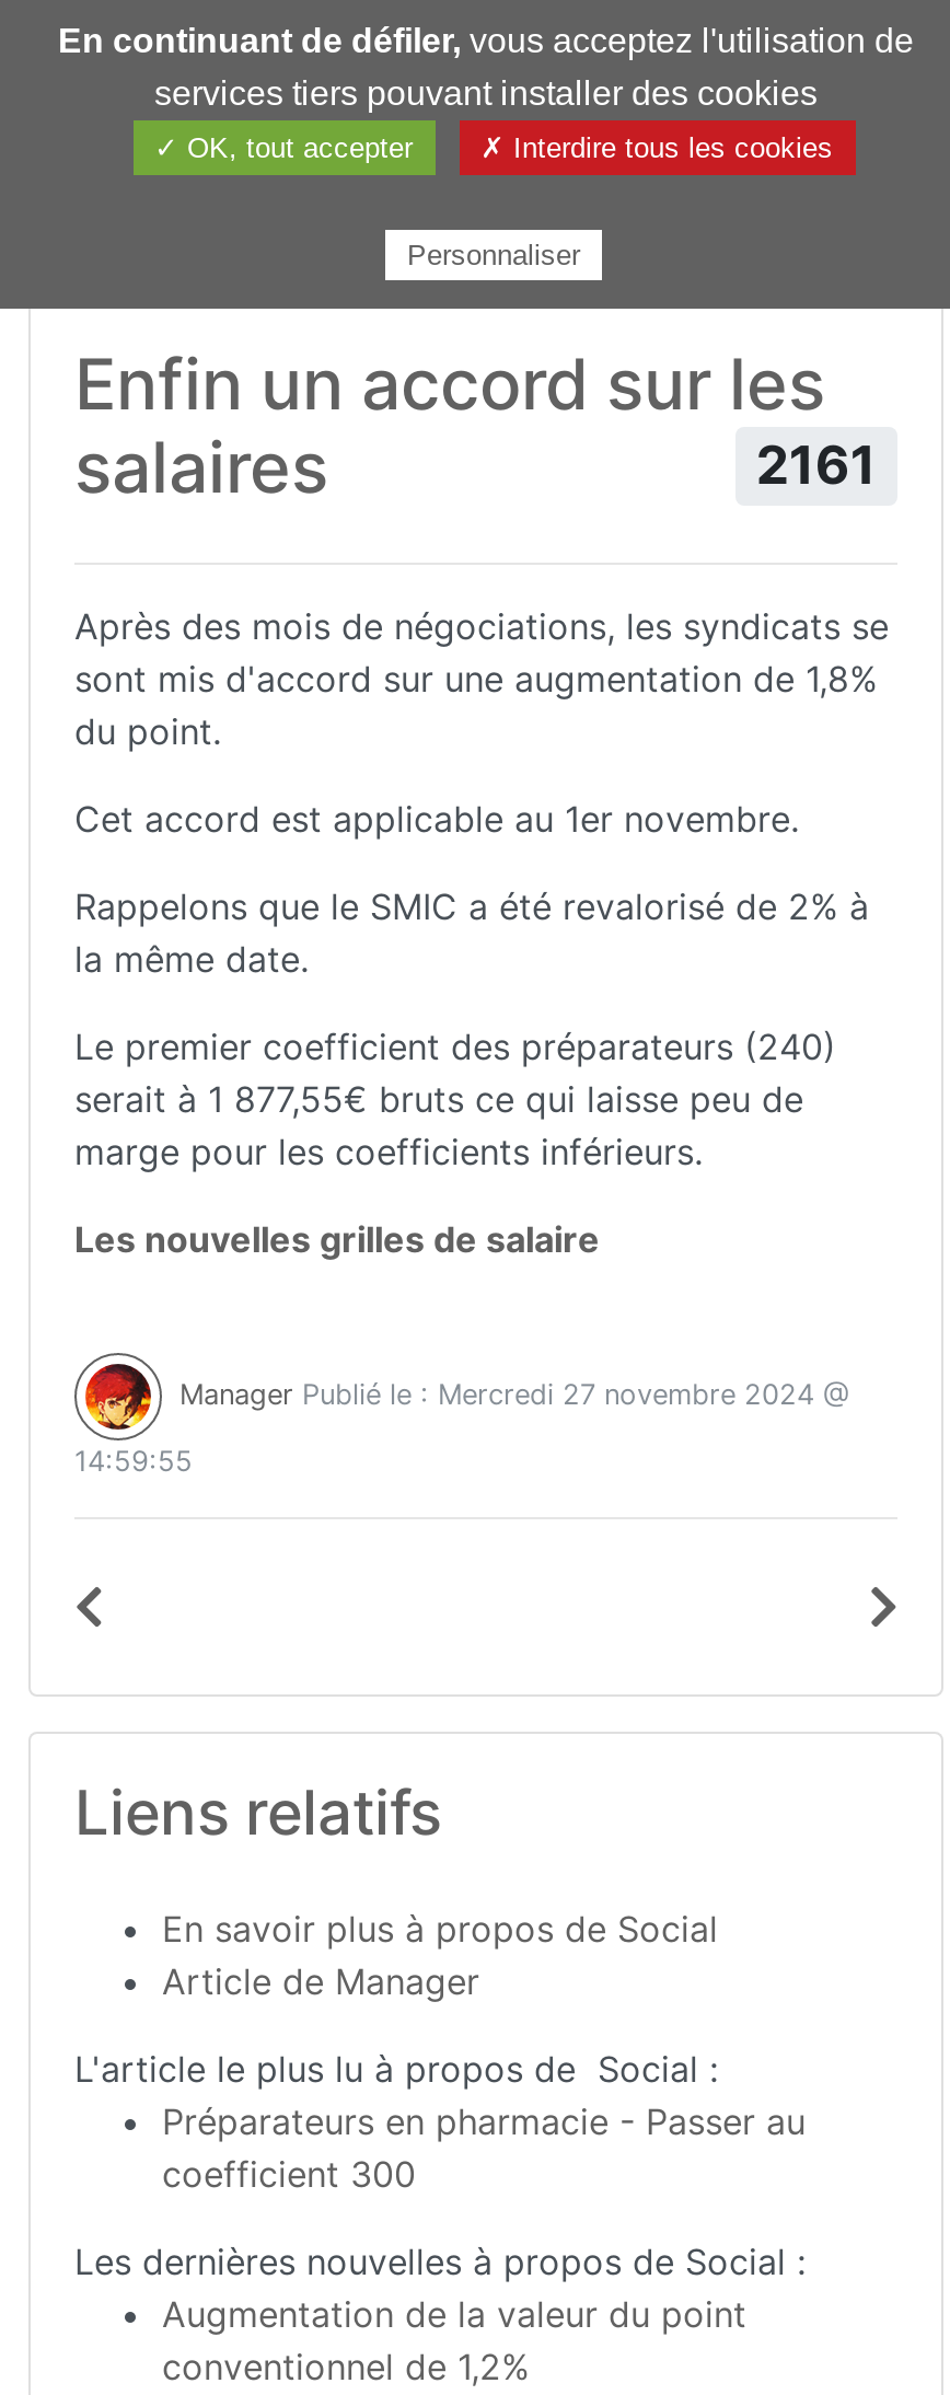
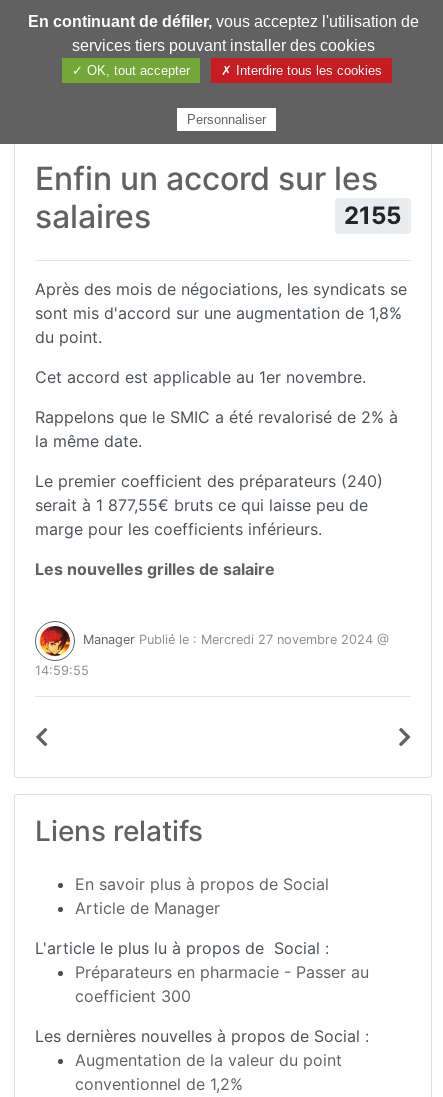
- 2161
+ 2155
